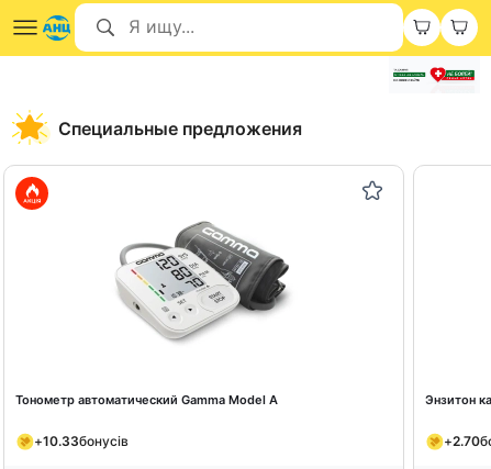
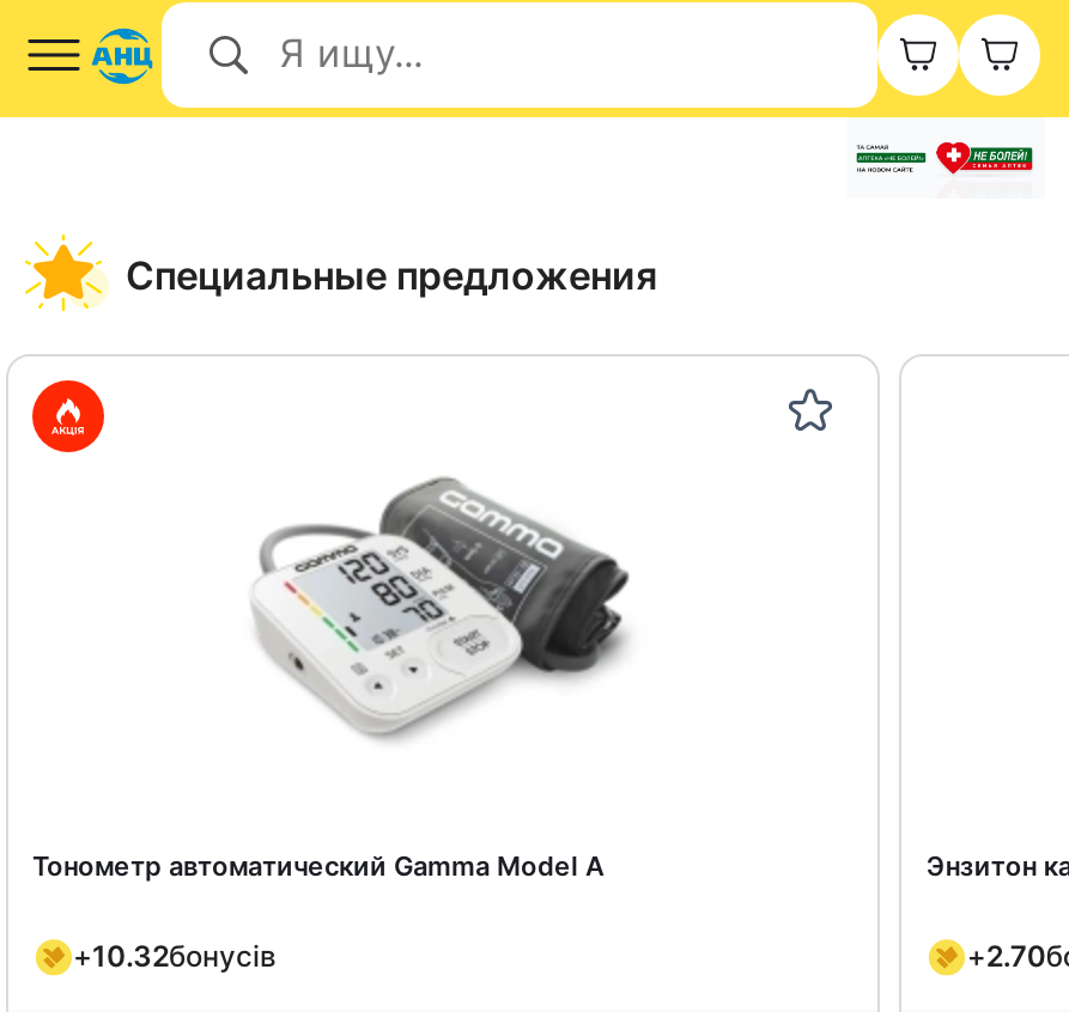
- +10.33бонусів
+ +10.32бонусів
